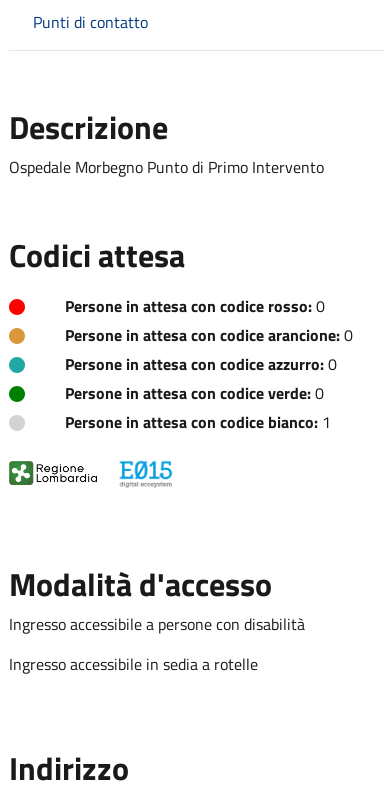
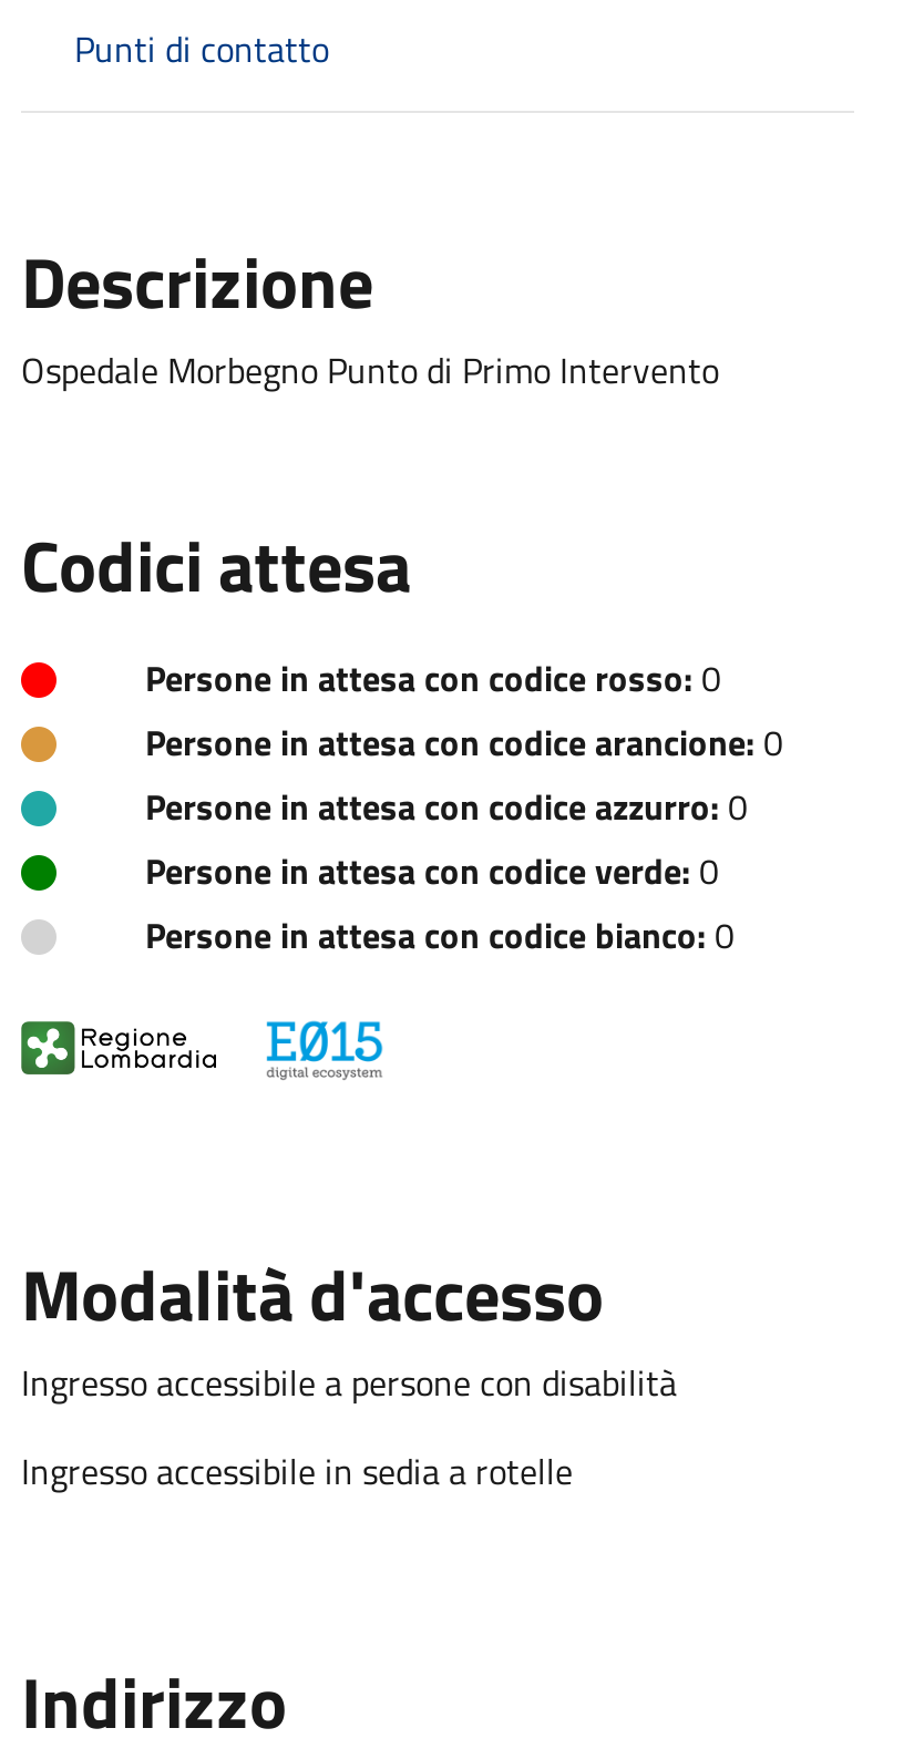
- Persone in attesa con codice bianco: 1
+ Persone in attesa con codice bianco: 0
